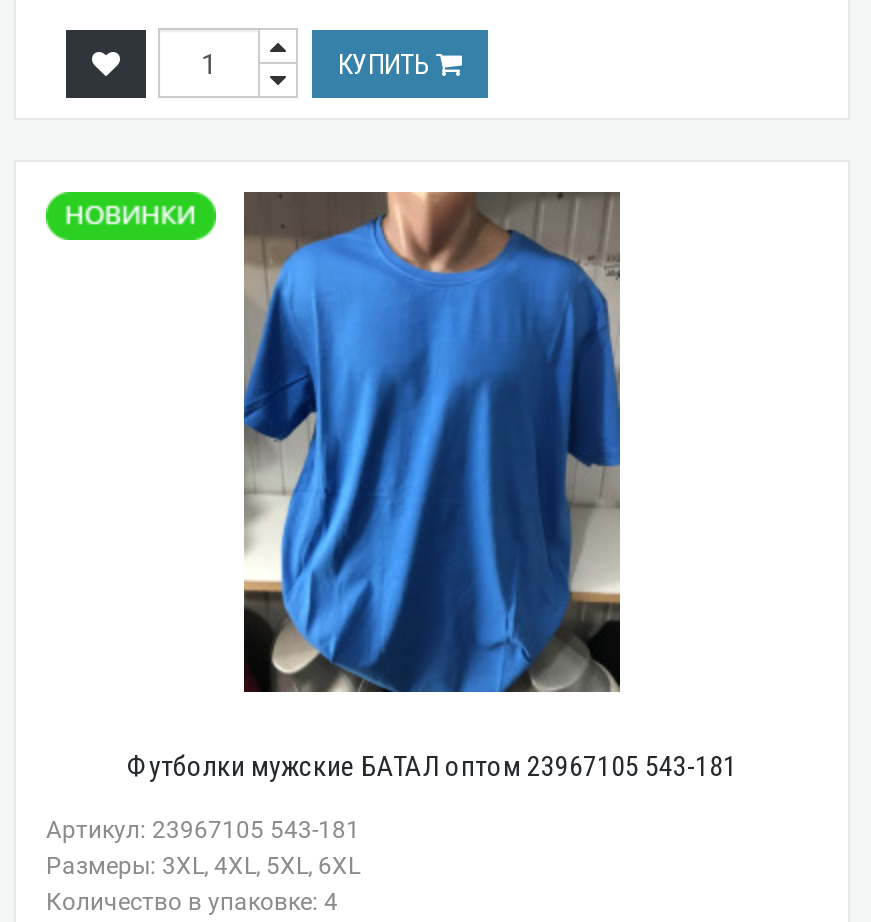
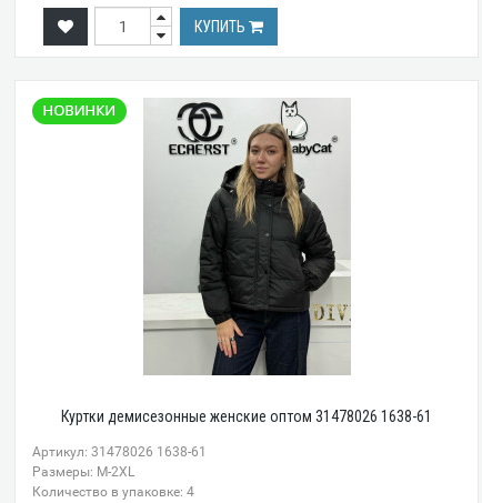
- [image]
- Футболки мужские БАТАЛ оптом 23967105 543-181
+ [image]
+ Куртки демисезонные женские оптом 31478026 1638-61

- Артикул: 23967105 543-181
- Размеры: 3XL, 4XL, 5XL, 6XL
+ Артикул: 31478026 1638-61
+ Размеры: М-2XL
